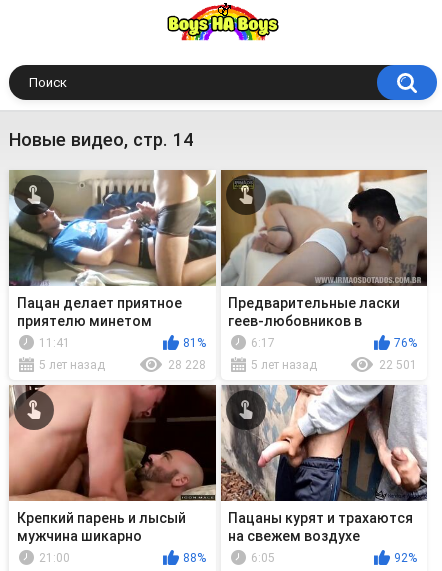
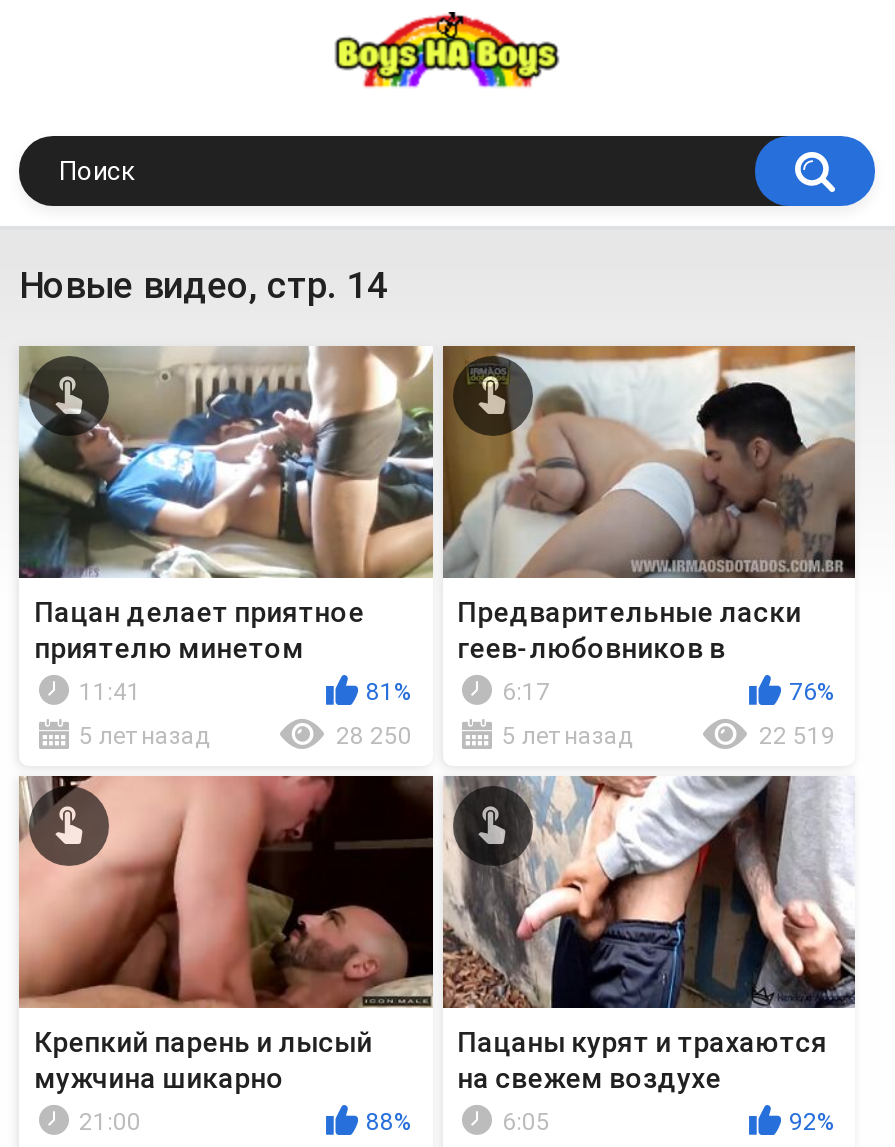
- 28 228
+ 28 250

- 22 501
+ 22 519
